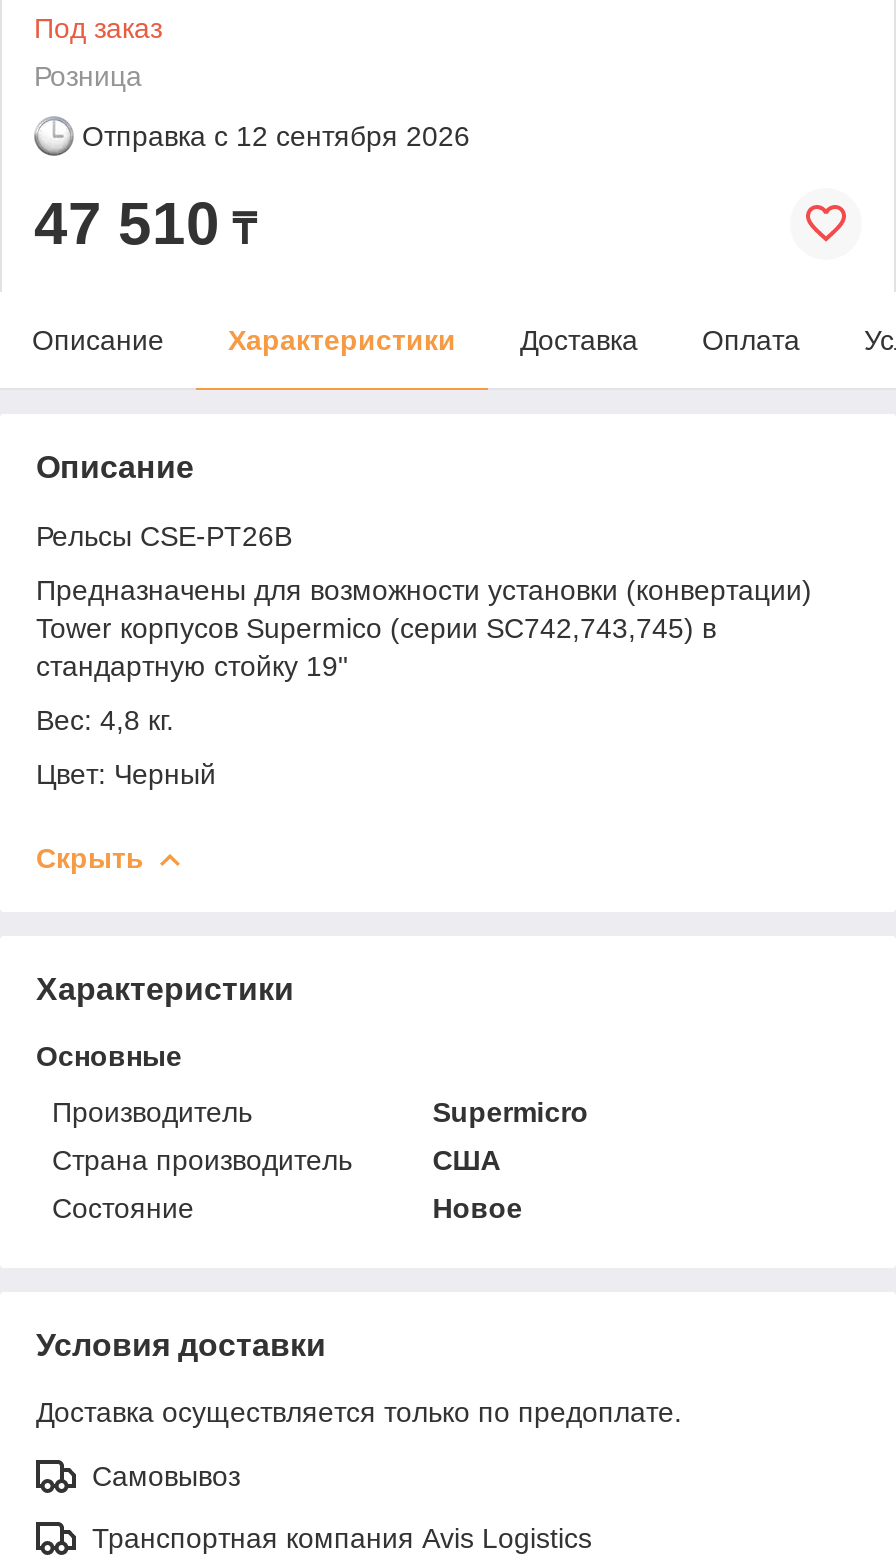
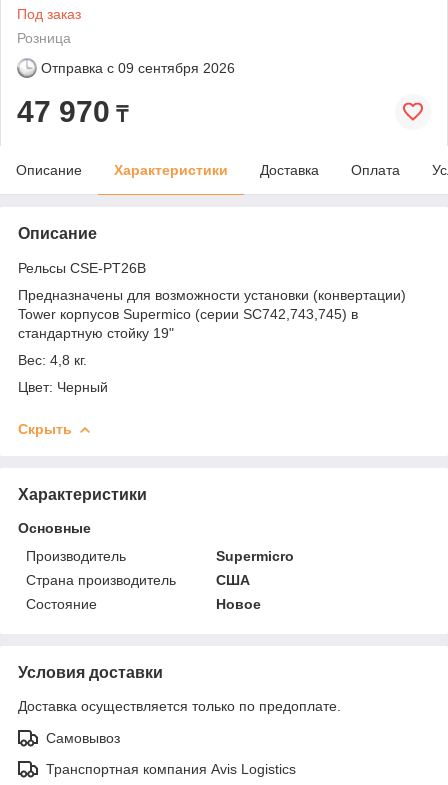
- Отправка с 12 сентября 2026
+ Отправка с 09 сентября 2026

- 47 510 ₸
+ 47 970 ₸
